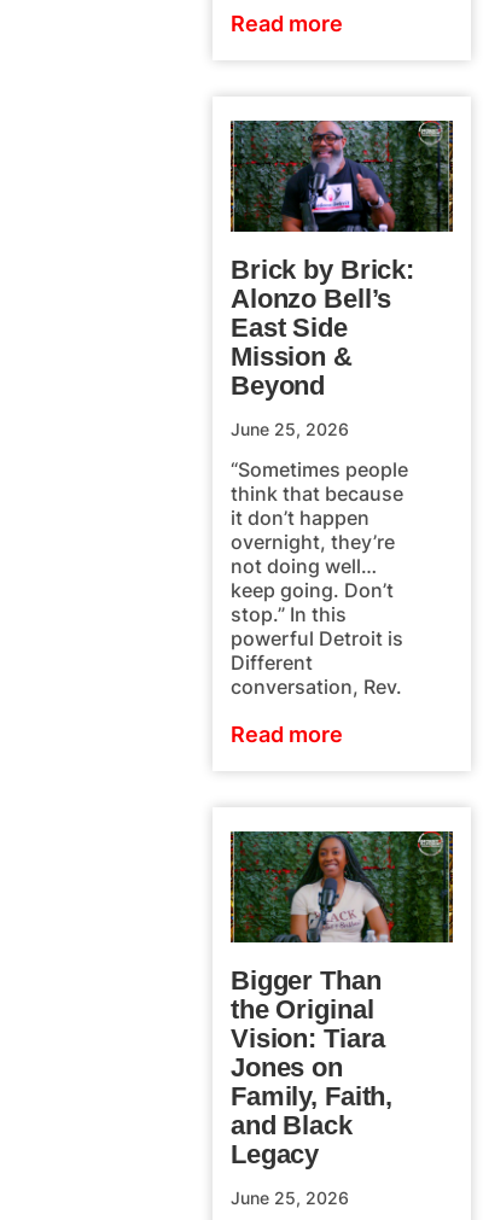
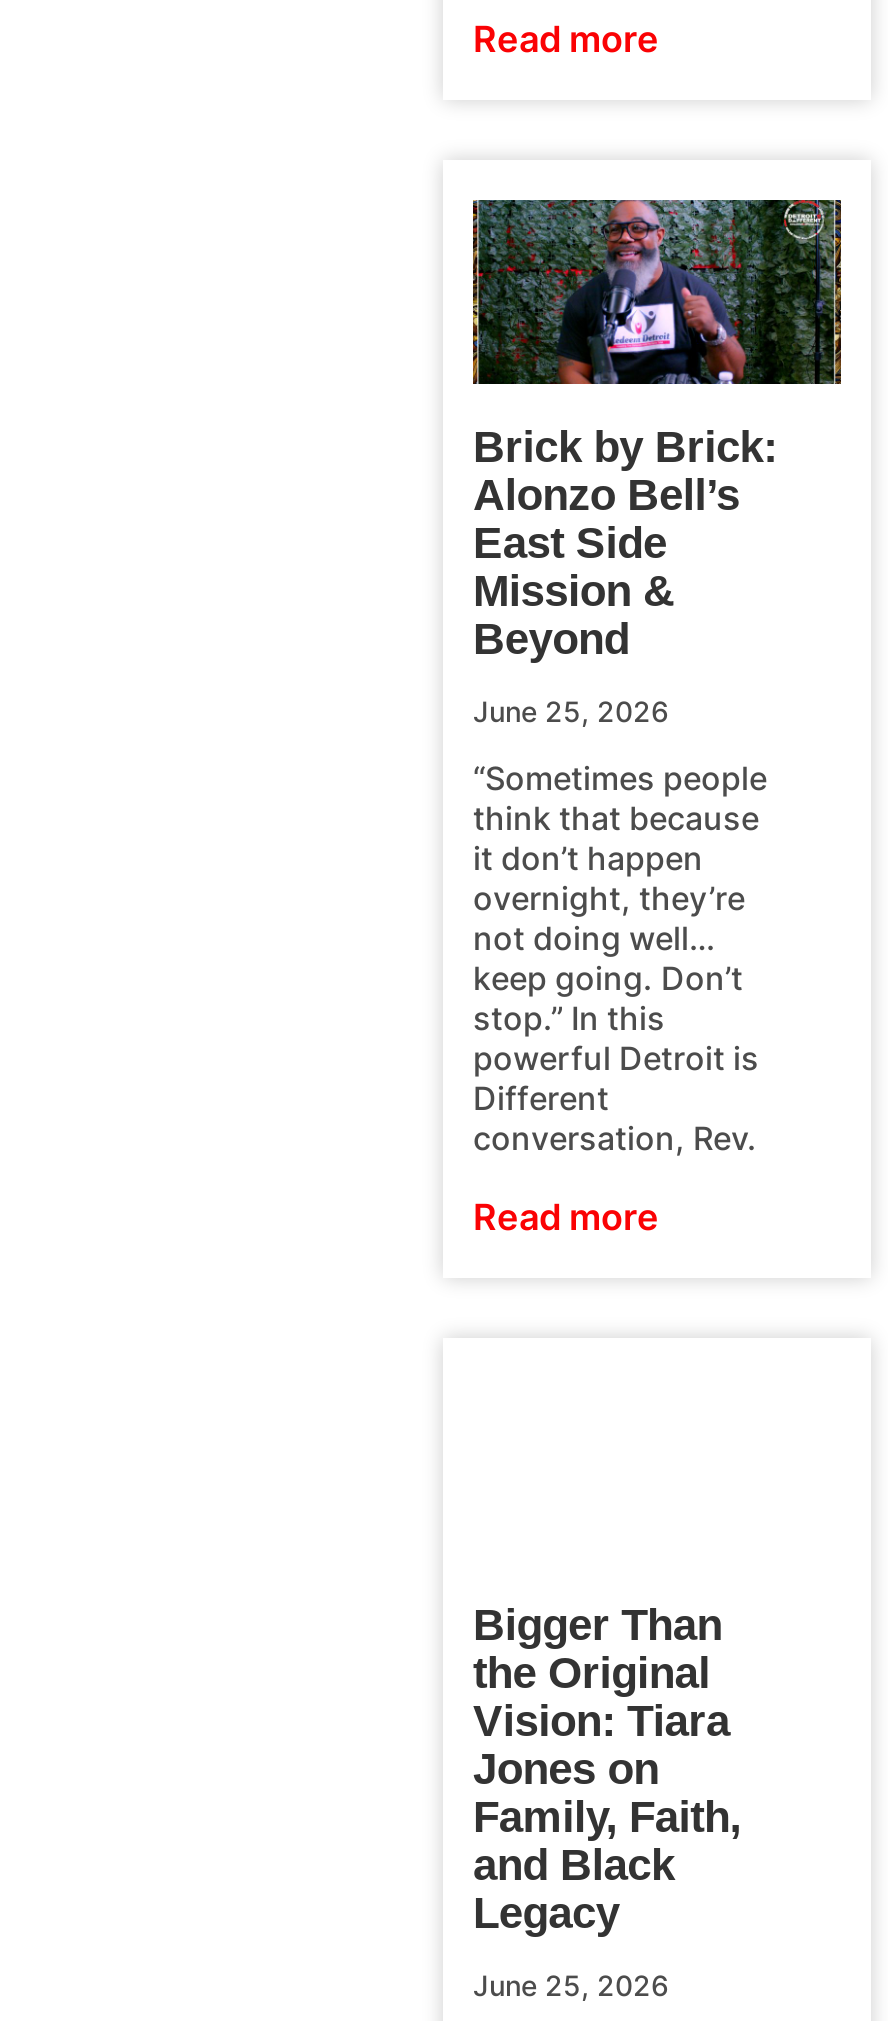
- [image]
